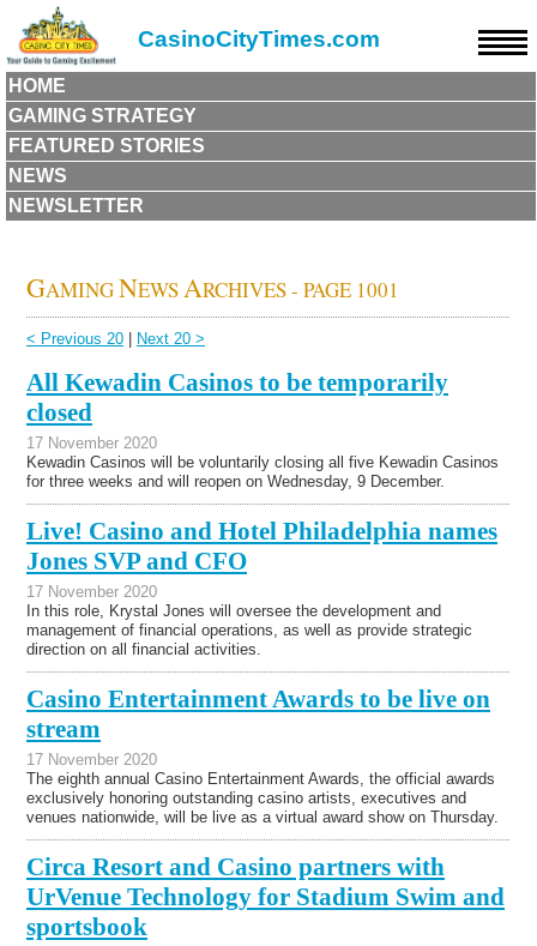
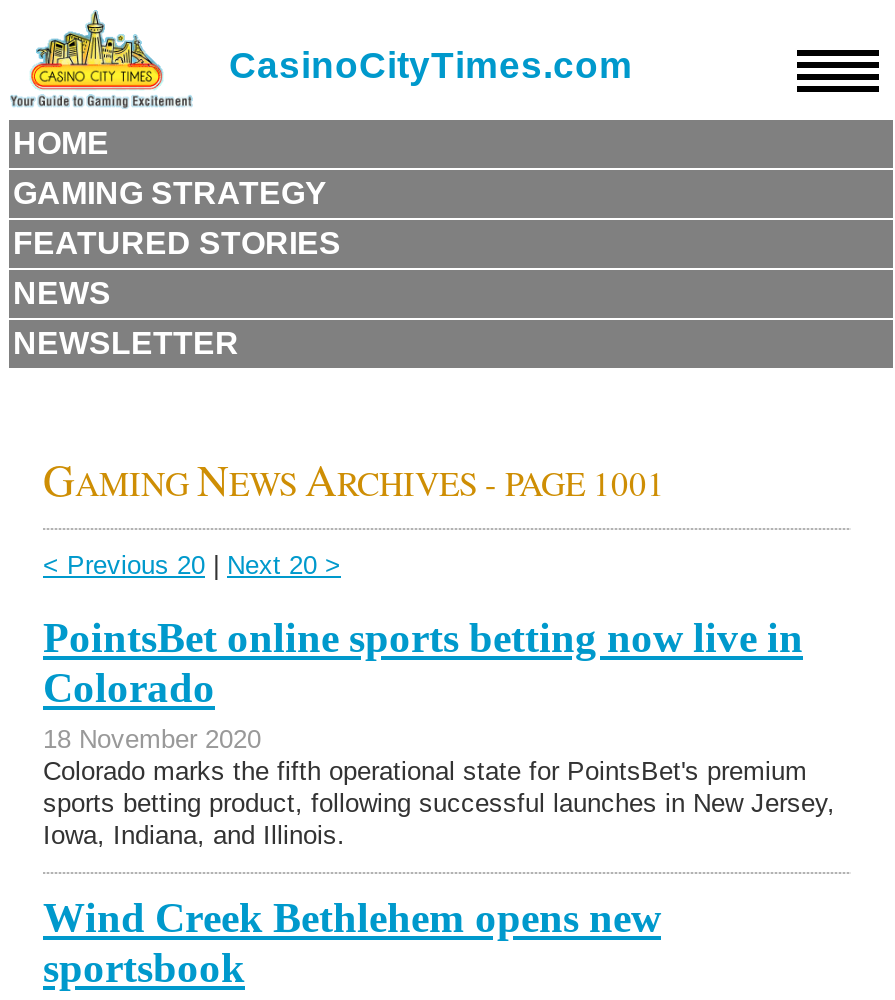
- All Kewadin Casinos to be temporarily
- closed
- 17 November 2020
- Kewadin Casinos will be voluntarily closing all five Kewadin Casinos
- for three weeks and will reopen on Wednesday, 9 December.
- Live! Casino and Hotel Philadelphia names
- Jones SVP and CFO
- 17 November 2020
- In this role, Krystal Jones will oversee the development and
- management of financial operations, as well as provide strategic
- direction on all financial activities.
- Casino Entertainment Awards to be live on
- stream
- 17 November 2020
- The eighth annual Casino Entertainment Awards, the official awards
- exclusively honoring outstanding casino artists, executives and
- venues nationwide, will be live as a virtual award show on Thursday.
- Circa Resort and Casino partners with
- UrVenue Technology for Stadium Swim and
+ PointsBet online sports betting now live in
+ Colorado
+ 18 November 2020
+ Colorado marks the fifth operational state for PointsBet's premium
+ sports betting product, following successful launches in New Jersey,
+ Iowa, Indiana, and Illinois.
+ Wind Creek Bethlehem opens new
